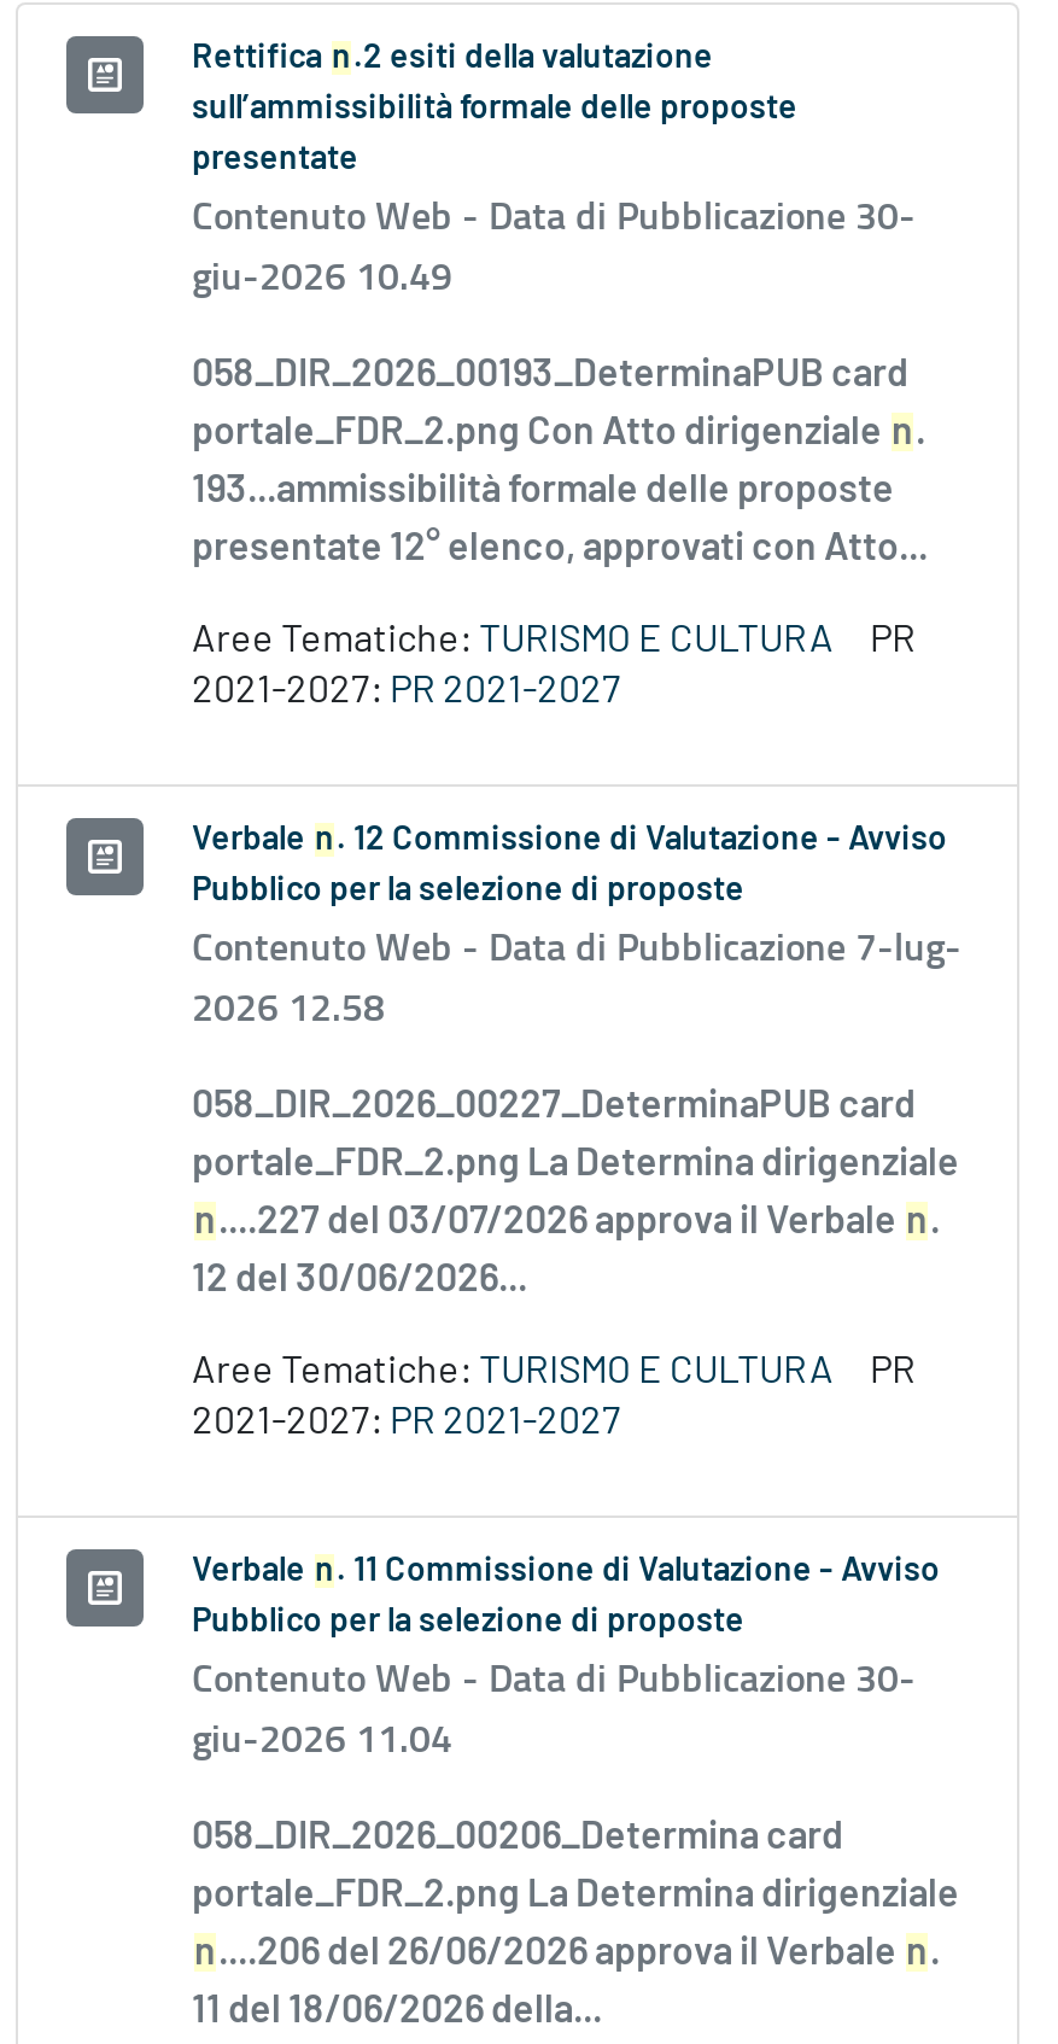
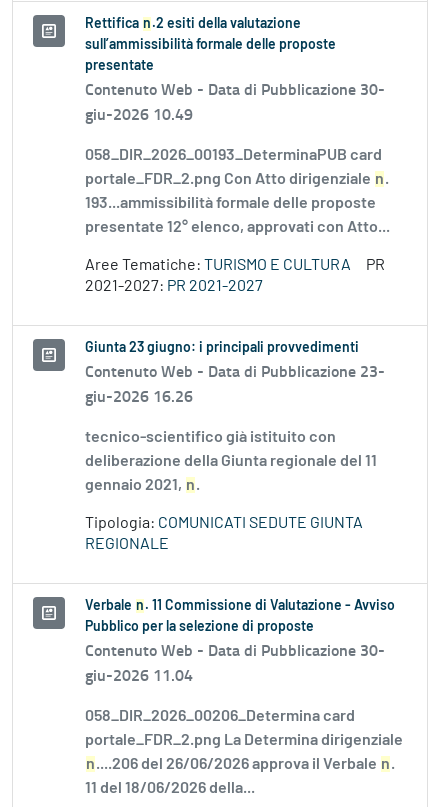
- Verbale n. 12 Commissione di Valutazione - Avviso
- Pubblico per la selezione di proposte
- Contenuto Web - Data di Pubblicazione 7-lug-
- 2026 12.58
- 058_DIR_2026_00227_DeterminaPUB card
- portale_FDR_2.png La Determina dirigenziale
- n....227 del 03/07/2026 approva il Verbale n.
- 12 del 30/06/2026...
- Aree Tematiche: TURISMO E CULTURA
- PR
- 2021-2027: PR 2021-2027
+ Giunta 23 giugno: i principali provvedimenti
+ Contenuto Web - Data di Pubblicazione 23-
+ giu-2026 16.26
+ tecnico-scientifico già istituito con
+ deliberazione della Giunta regionale del 11
+ gennaio 2021, n.
+ Tipologia: COMUNICATI SEDUTE GIUNTA
+ REGIONALE
